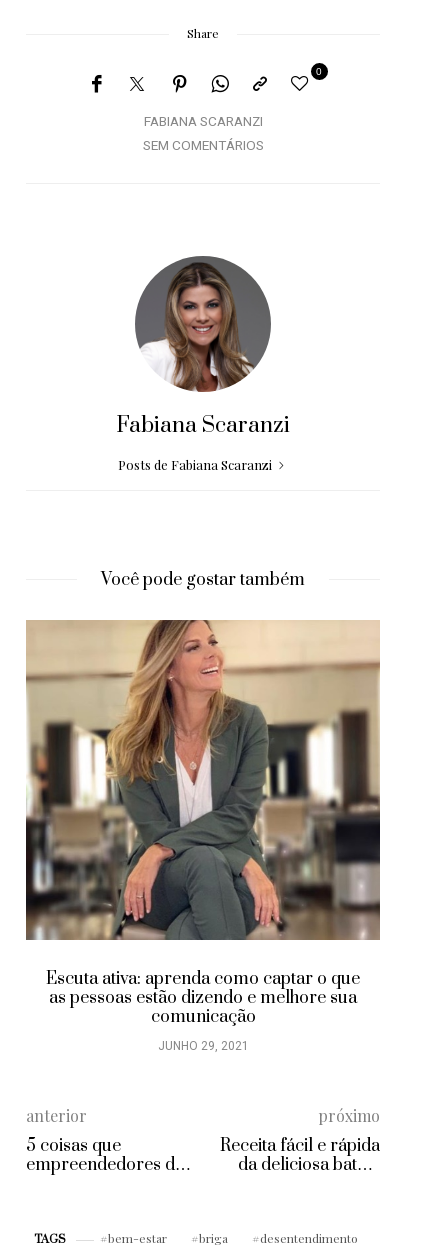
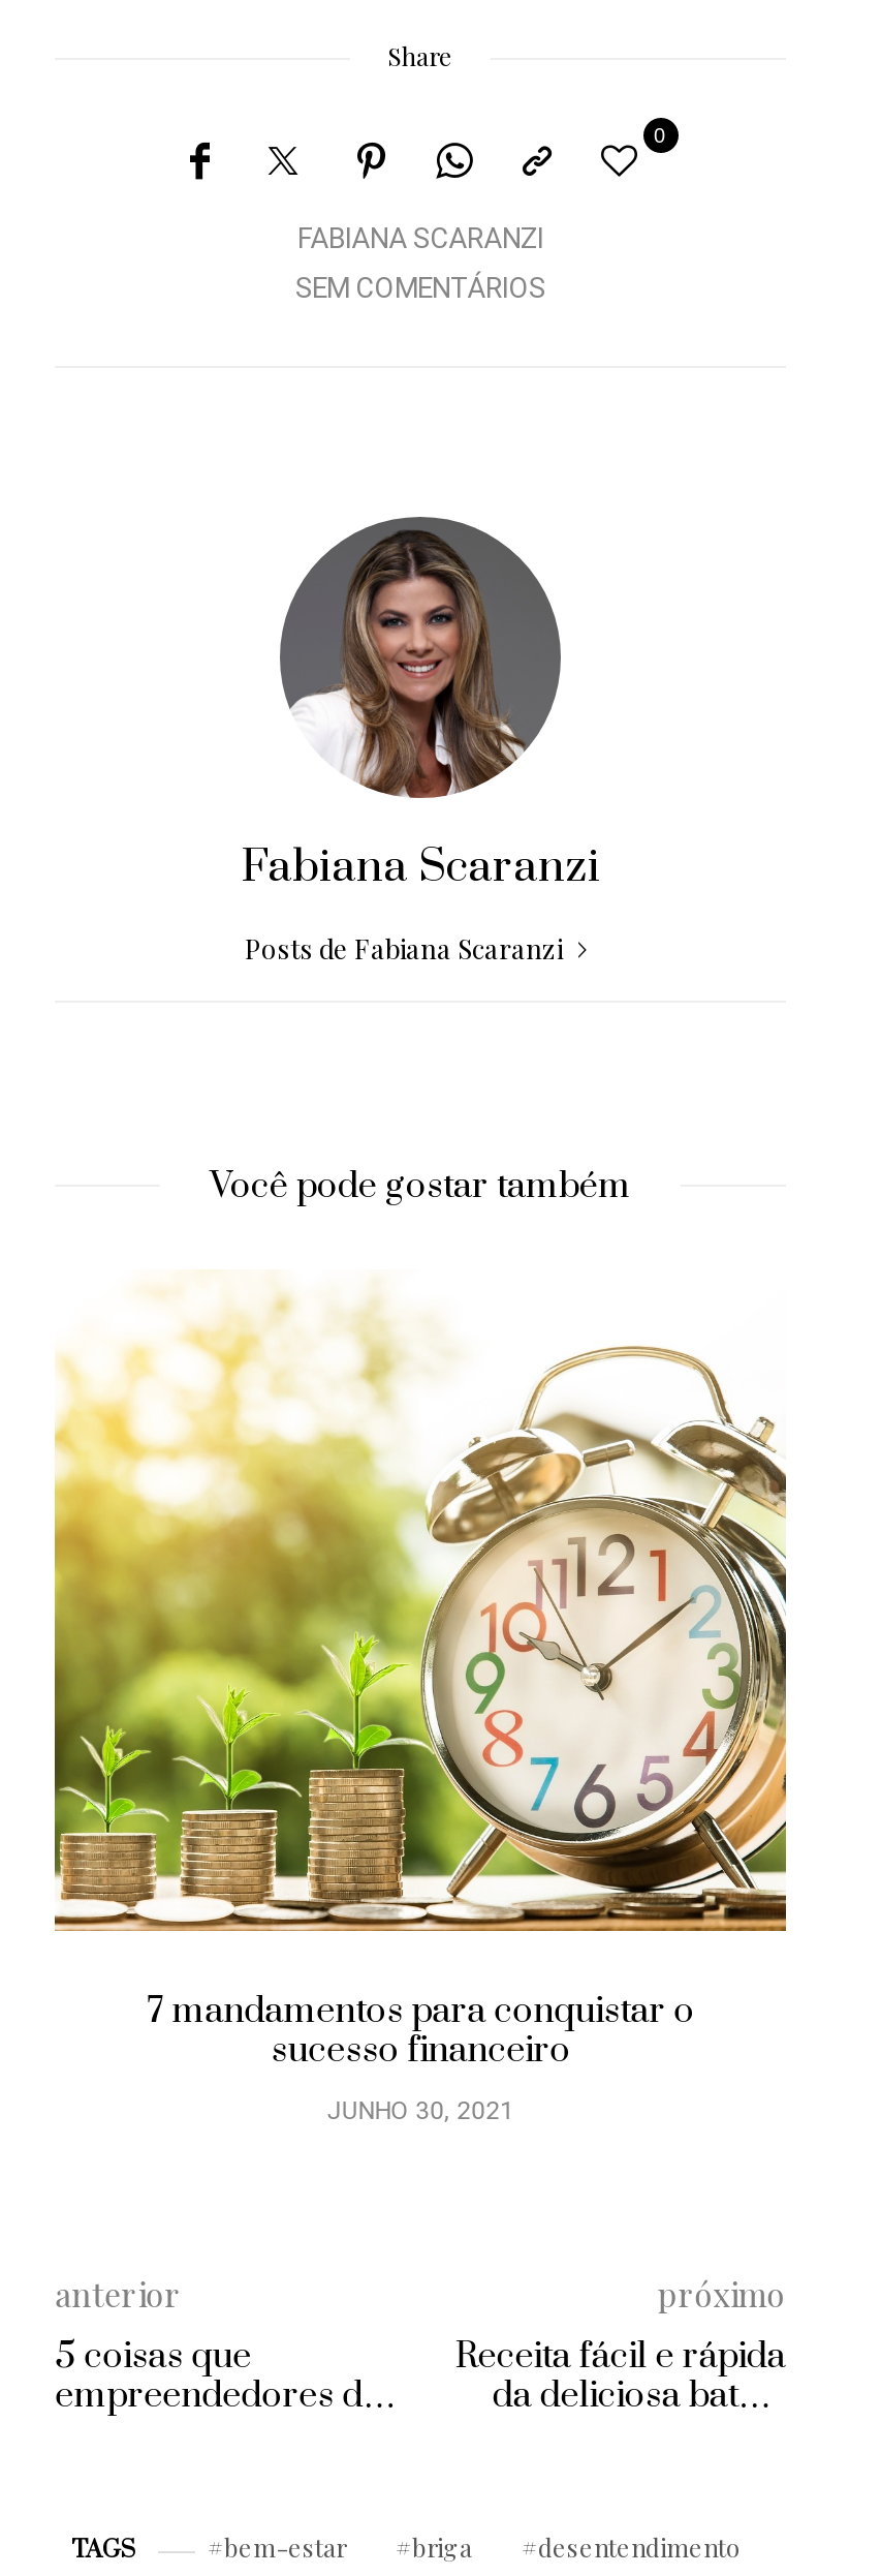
- [image]
- Escuta ativa: aprenda como captar o que
- as pessoas estão dizendo e melhore sua
- comunicação
- JUNHO 29, 2021
+ [image]
+ 7 mandamentos para conquistar o
+ sucesso financeiro
+ JUNHO 30, 2021
